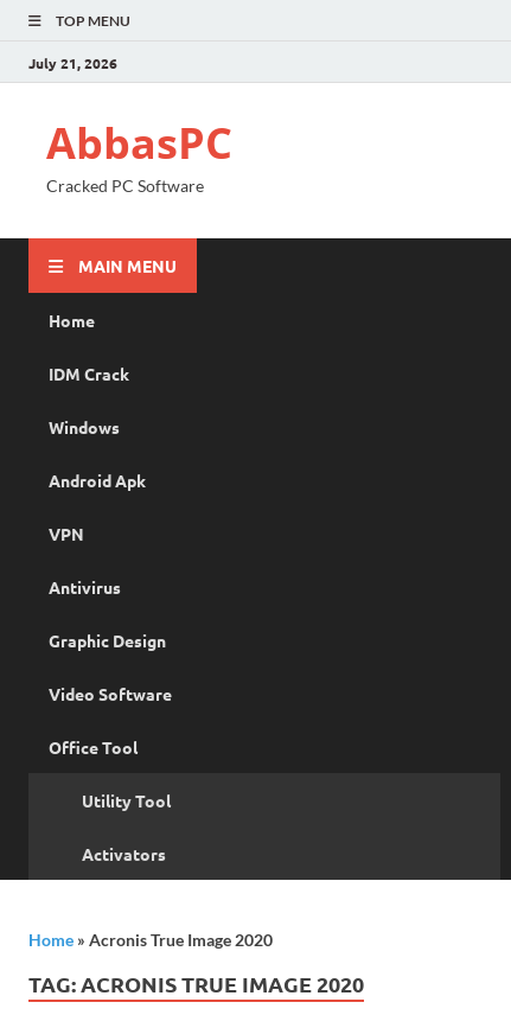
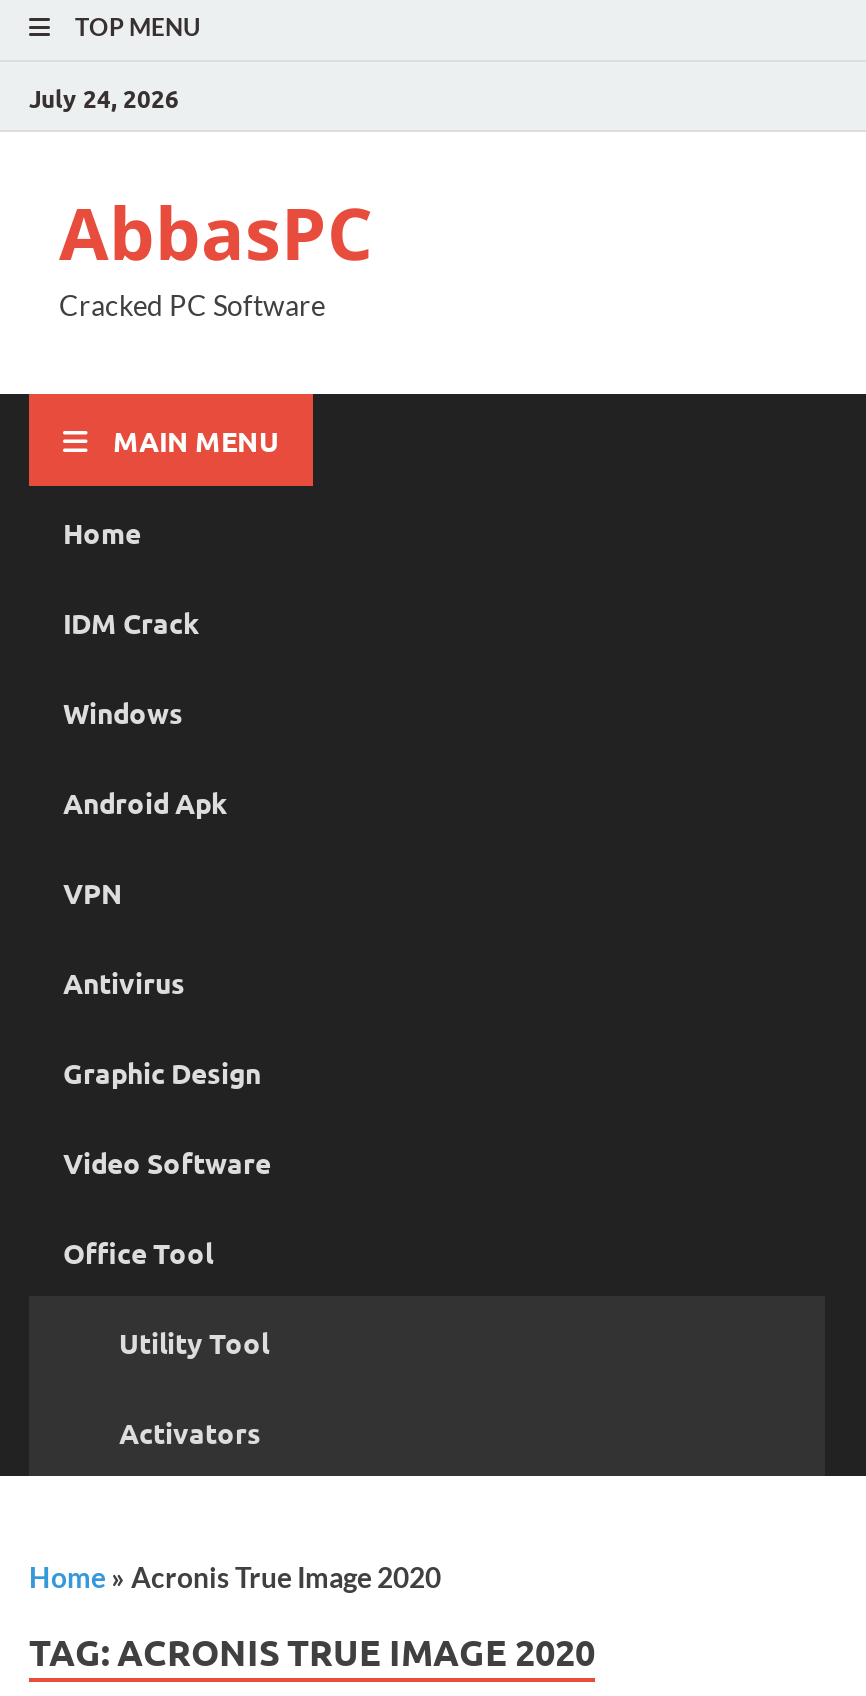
- July 21, 2026
+ July 24, 2026
